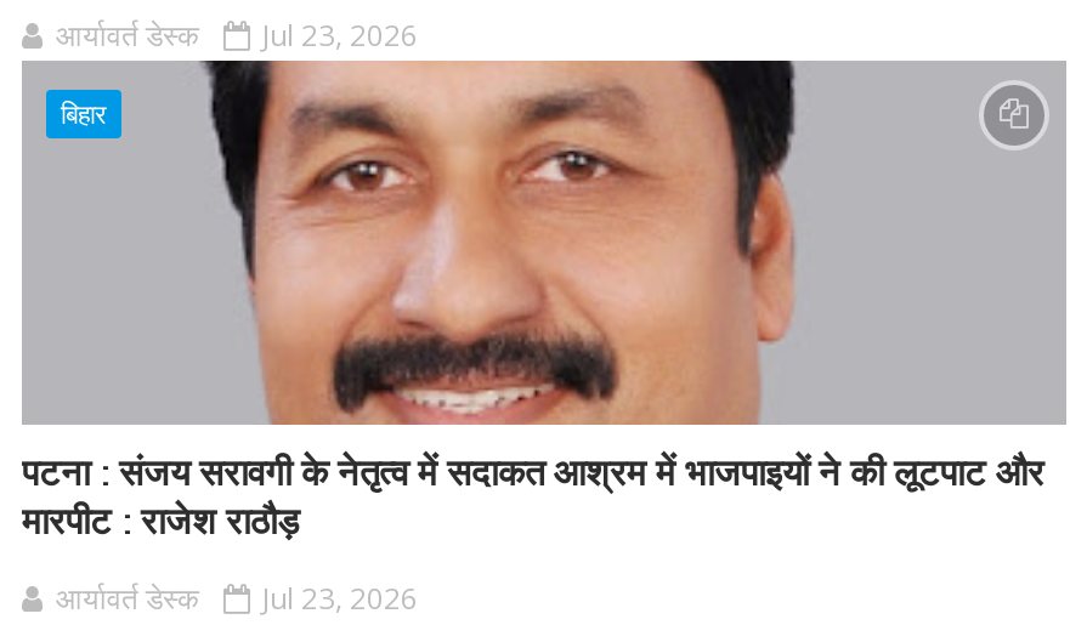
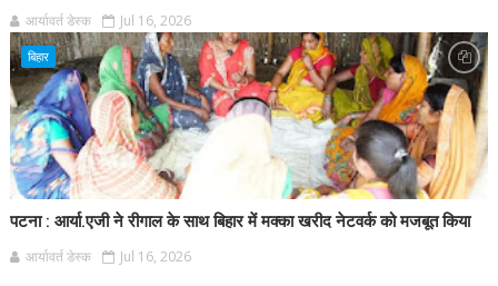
- आर्यावर्त डेस्क Jul 23, 2026
+ आर्यावर्त डेस्क Jul 16, 2026

- [image]
- पटना : संजय सरावगी के नेतृत्व में सदाकत आश्रम में भाजपाइयों ने की लूटपाट और
- मारपीट : राजेश राठौड़
+ [image]
+ पटना : आर्या.एजी ने रीगाल के साथ बिहार में मक्का खरीद नेटवर्क को मजबूत किया

- आर्यावर्त डेस्क Jul 23, 2026
+ आर्यावर्त डेस्क Jul 16, 2026
